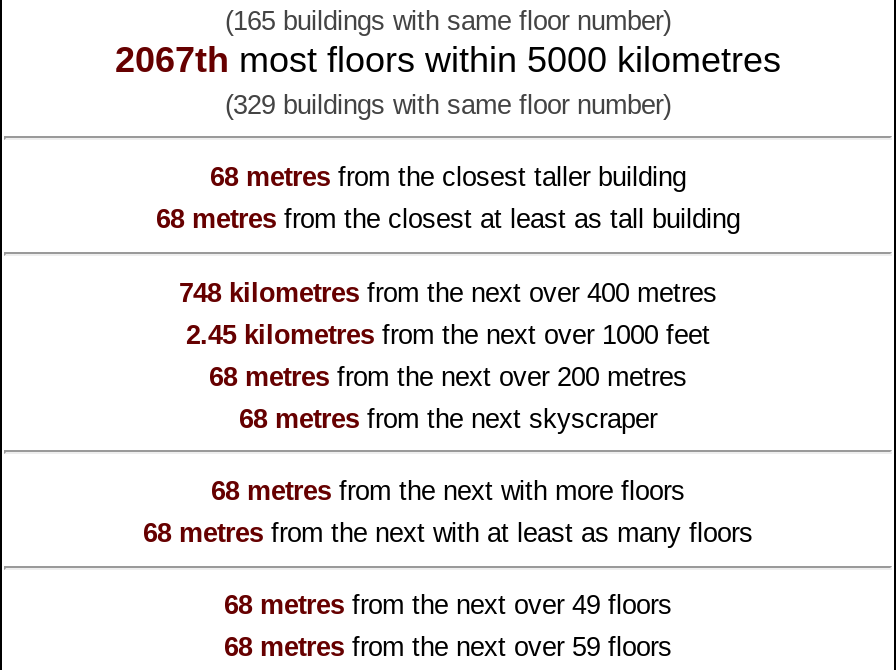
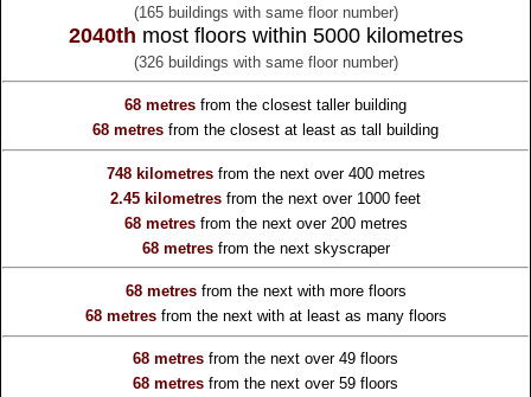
- 2067th most floors within 5000 kilometres
+ 2040th most floors within 5000 kilometres

- (329 buildings with same floor number)
+ (326 buildings with same floor number)
